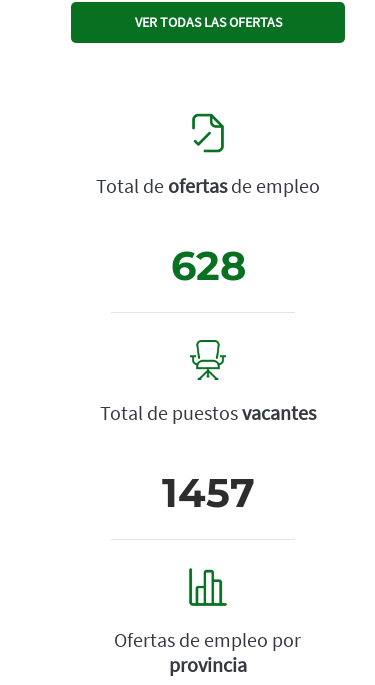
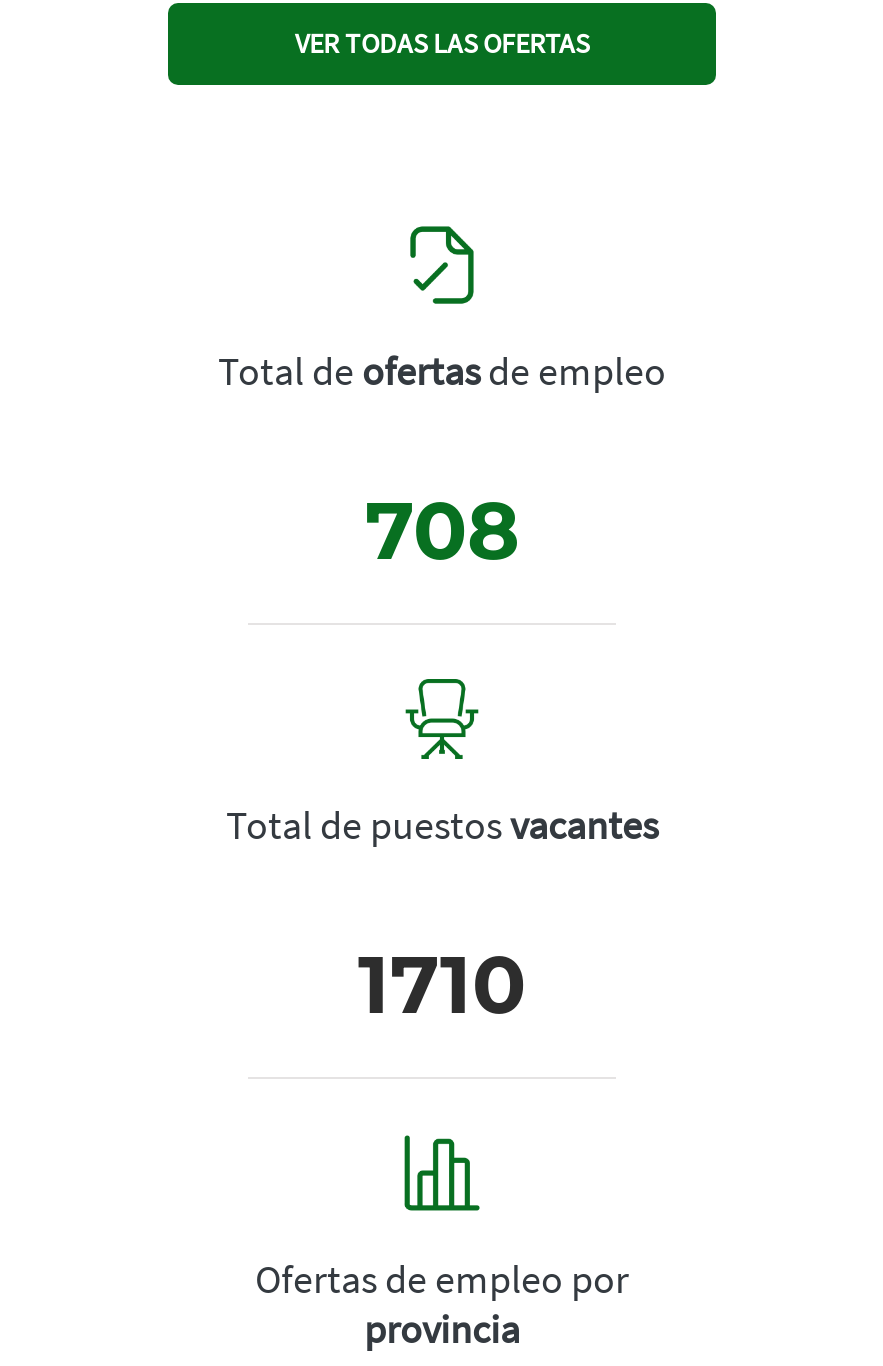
- 628
+ 708

- 1457
+ 1710
